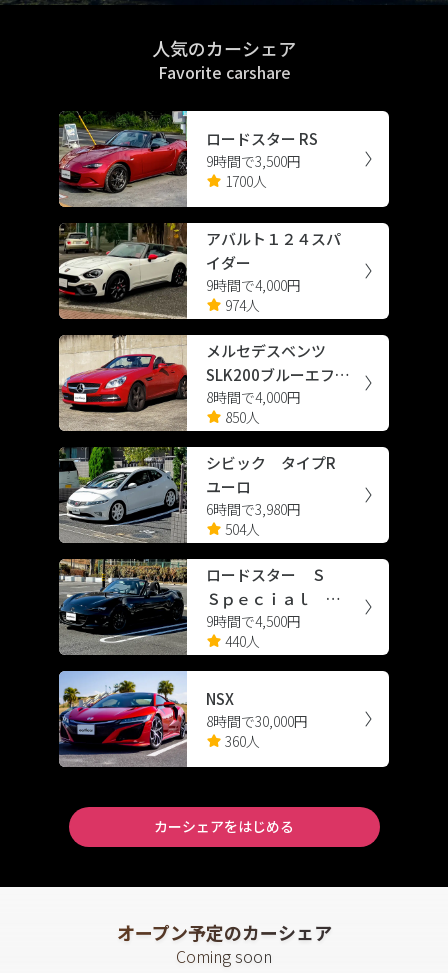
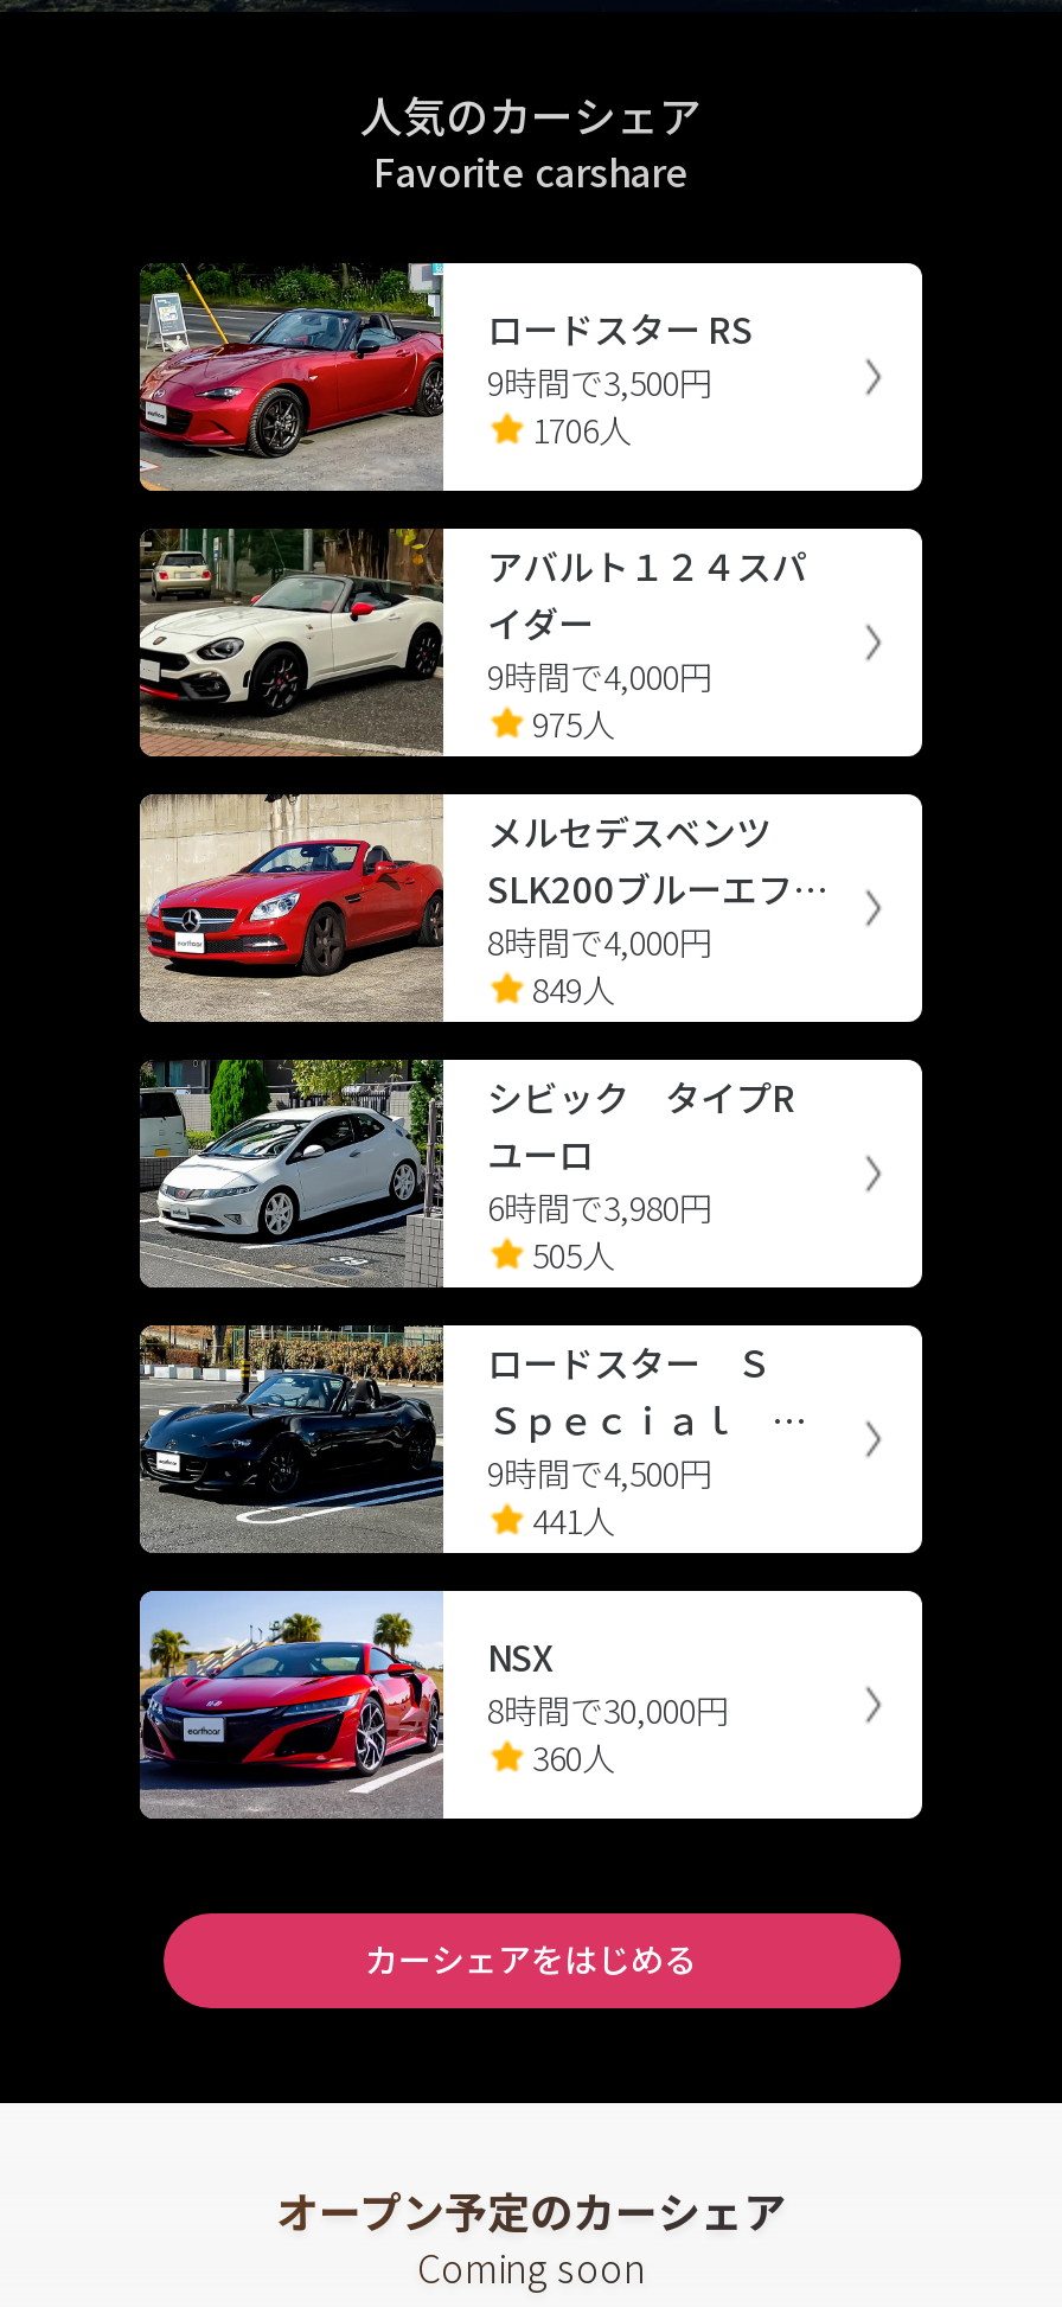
- 1700人
+ 1706人

- 974人
+ 975人

- 850人
+ 849人

- 504人
+ 505人

- 440人
+ 441人
